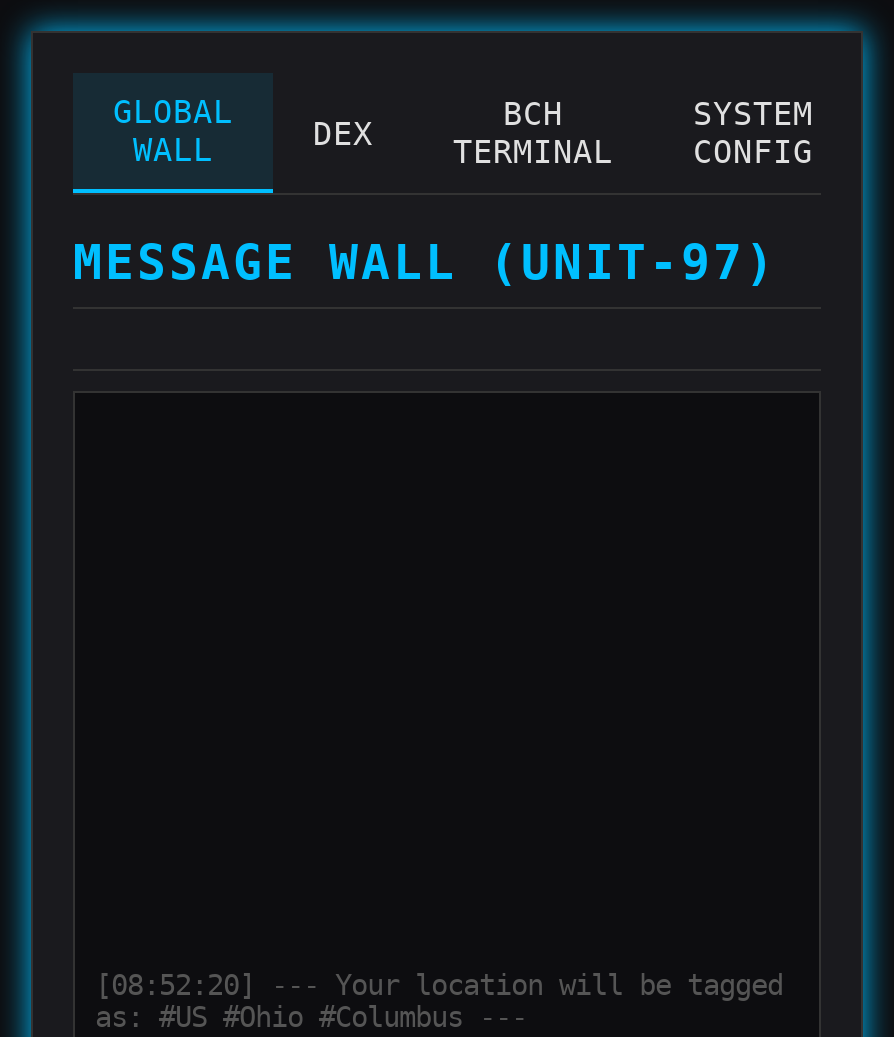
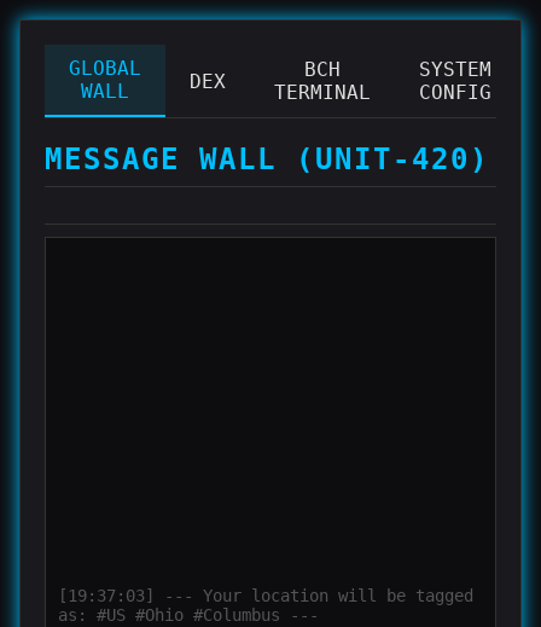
- MESSAGE WALL (UNIT-97)
+ MESSAGE WALL (UNIT-420)

- [08:52:20] --- Your location will be tagged
+ [19:37:03] --- Your location will be tagged
